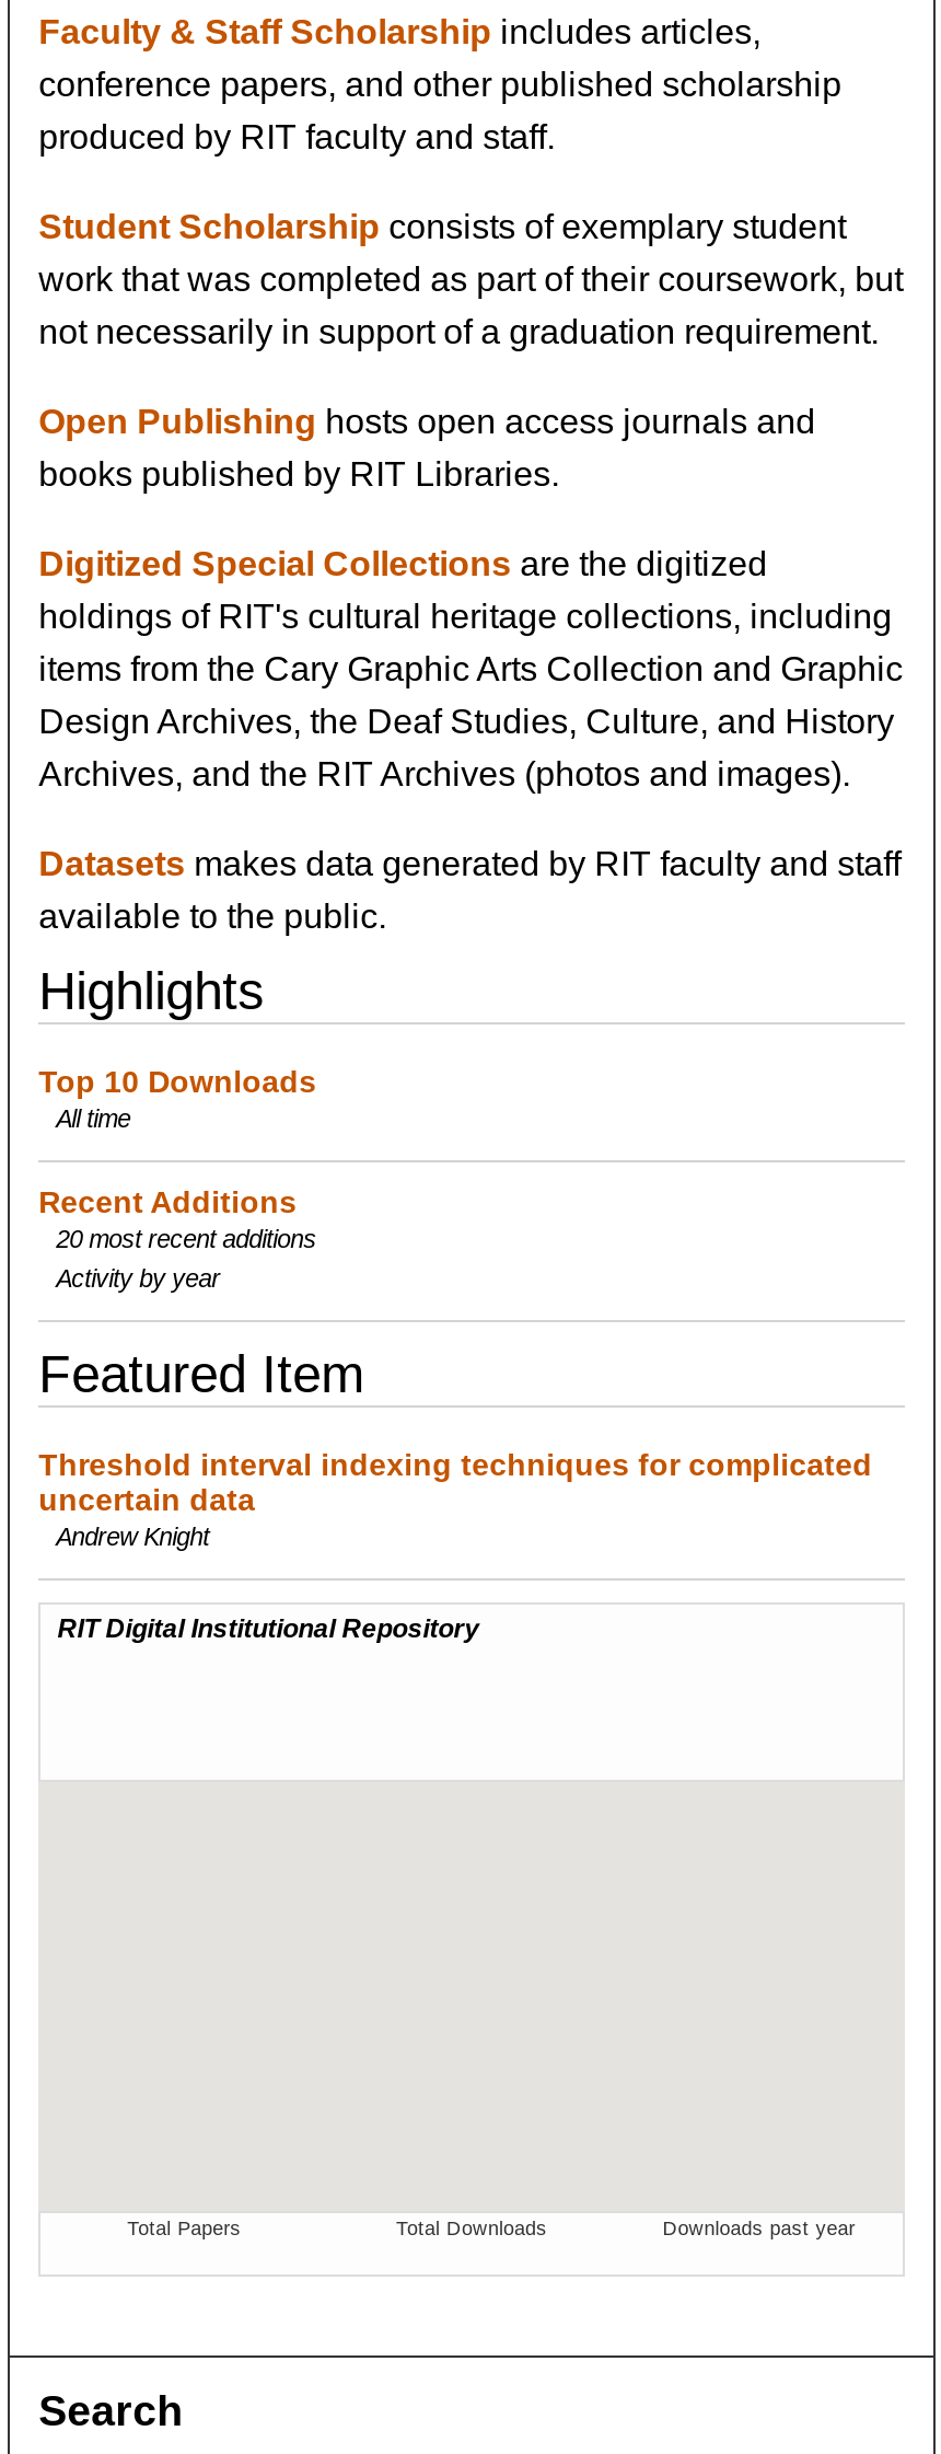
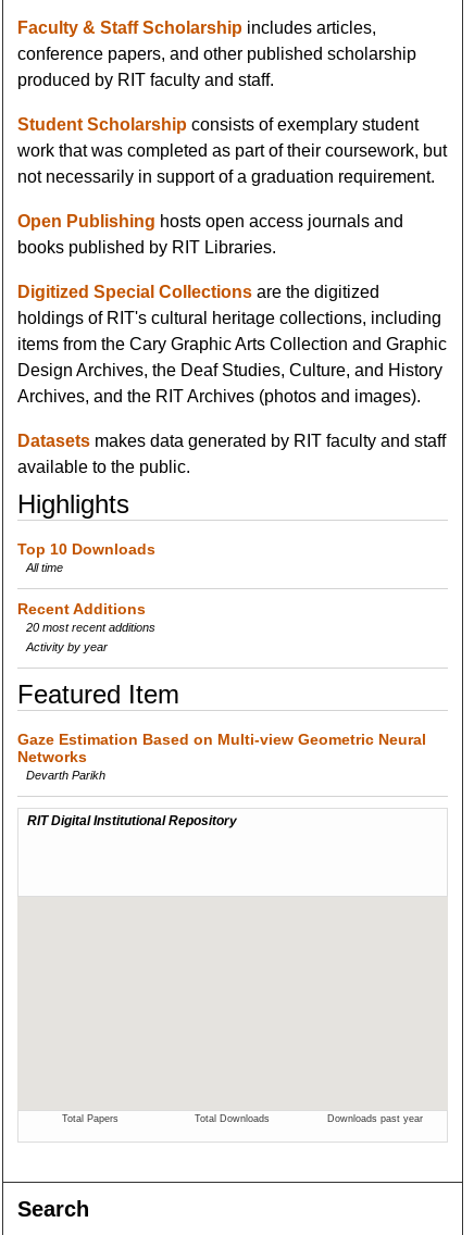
- Threshold interval indexing techniques for complicated
- uncertain data
- Andrew Knight
+ Gaze Estimation Based on Multi-view Geometric Neural
+ Networks
+ Devarth Parikh
